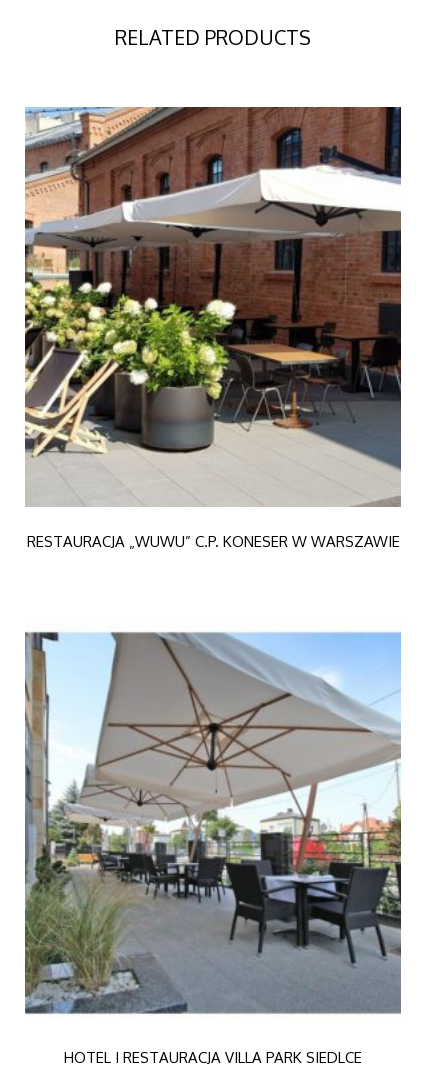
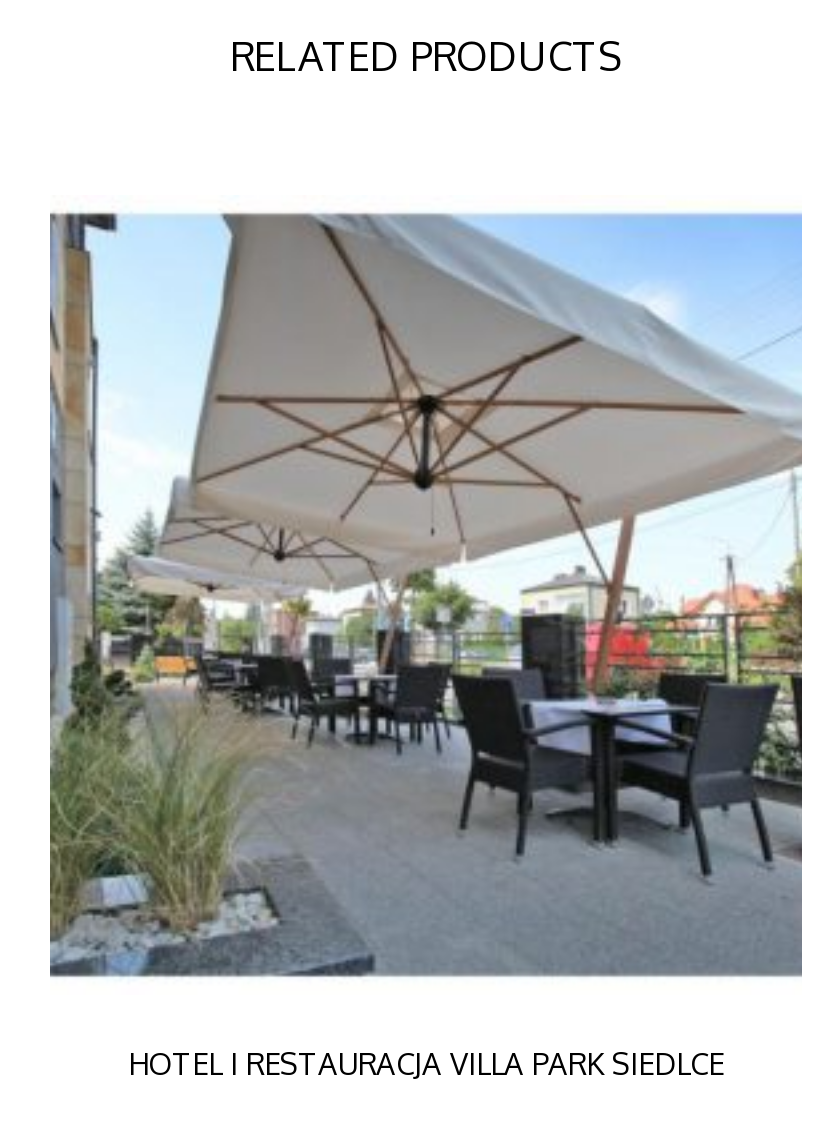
- [image]
- RESTAURACJA „WUWU” C.P. KONESER W WARSZAWIE
